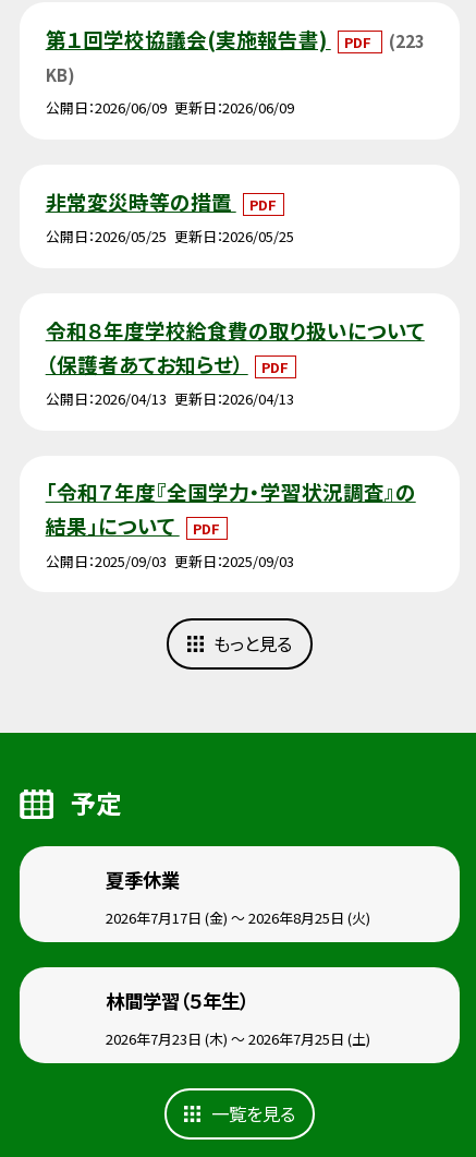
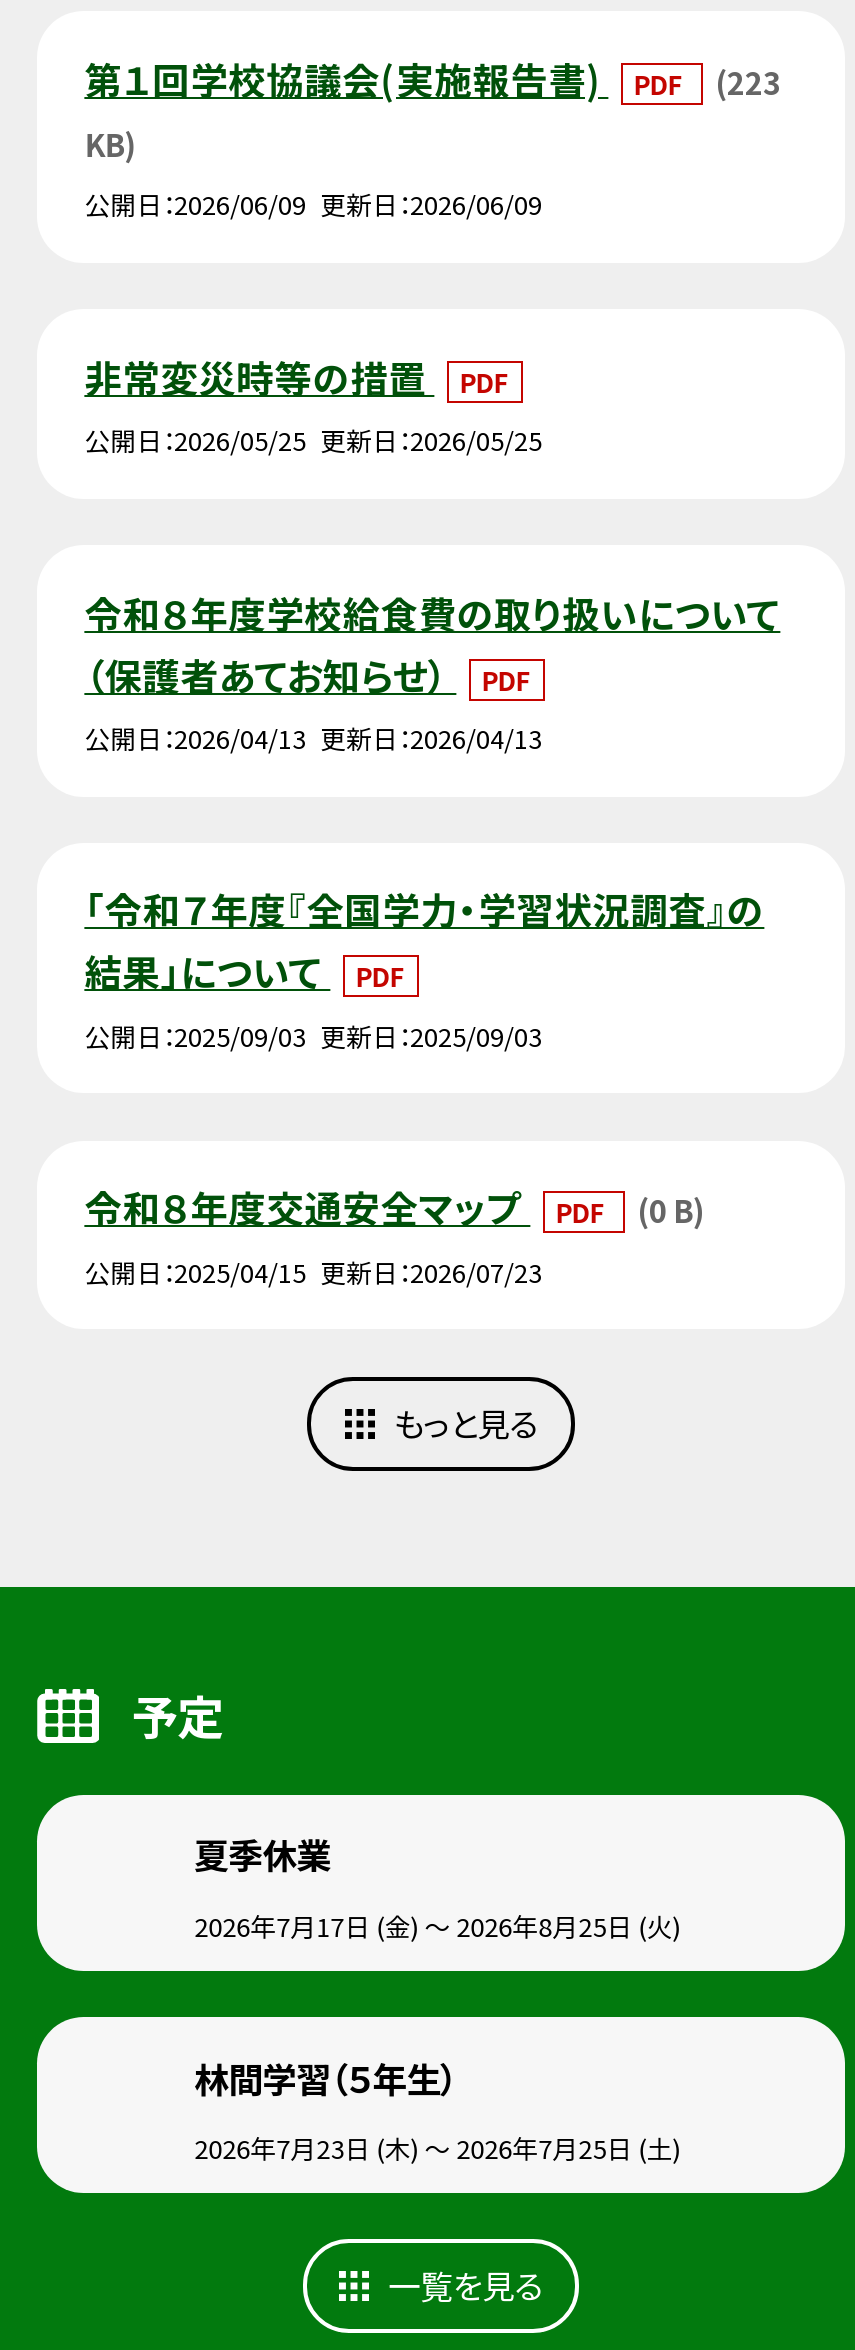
+ 令和８年度交通安全マップ
+ PDF
+ (0 B)
+ 公開日 2025/04/15 更新日 2026/07/23
